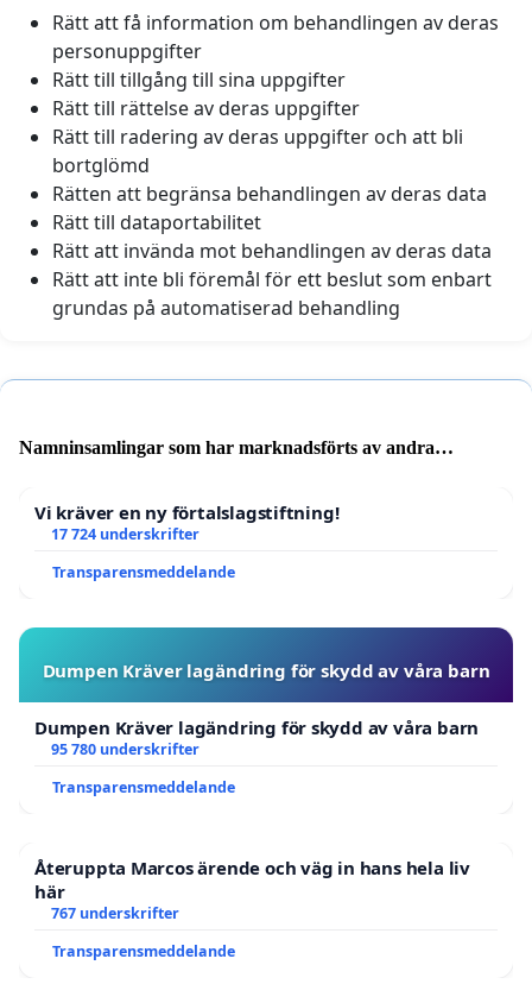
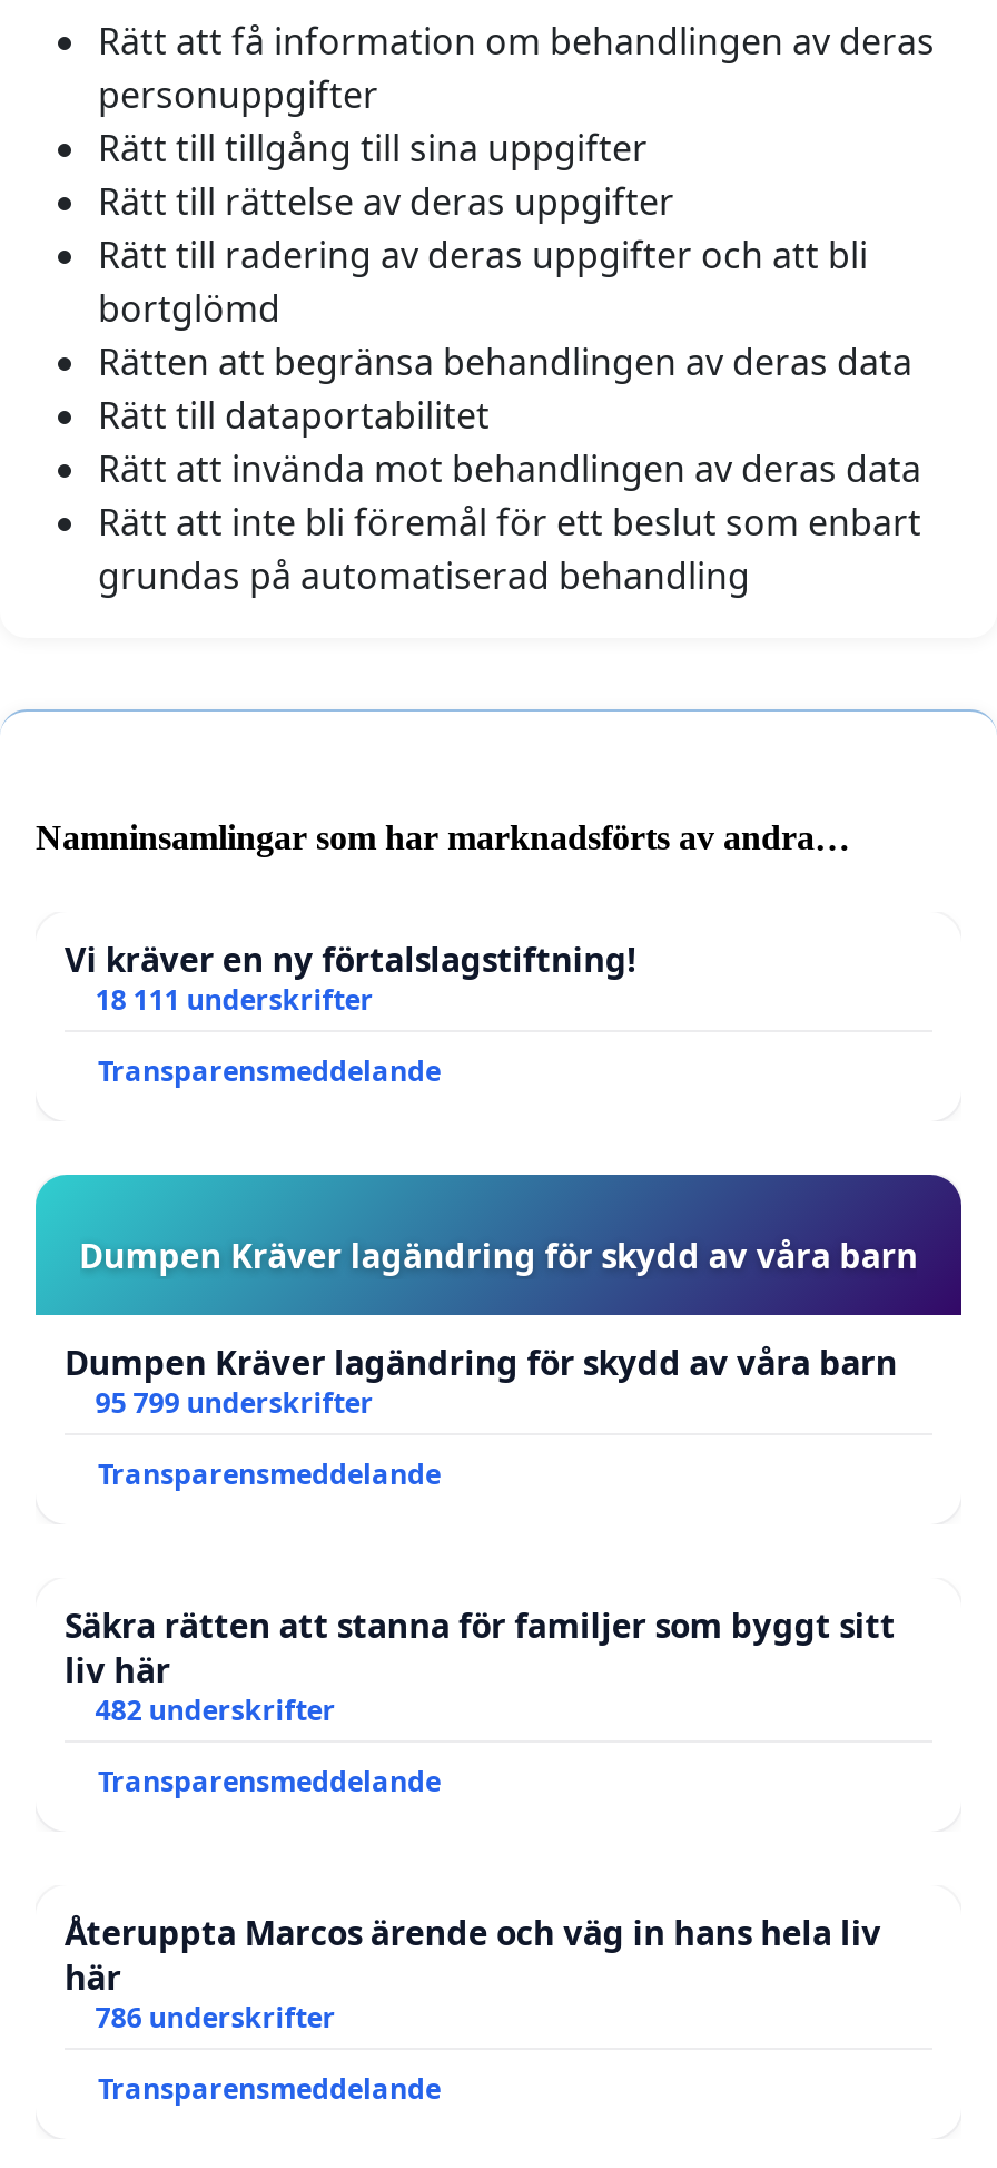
- 17 724 underskrifter
+ 18 111 underskrifter

- 95 780 underskrifter
+ 95 799 underskrifter
+ Transparensmeddelande
+ Säkra rätten att stanna för familjer som byggt sitt
+ liv här
+ 482 underskrifter

- 767 underskrifter
+ 786 underskrifter
